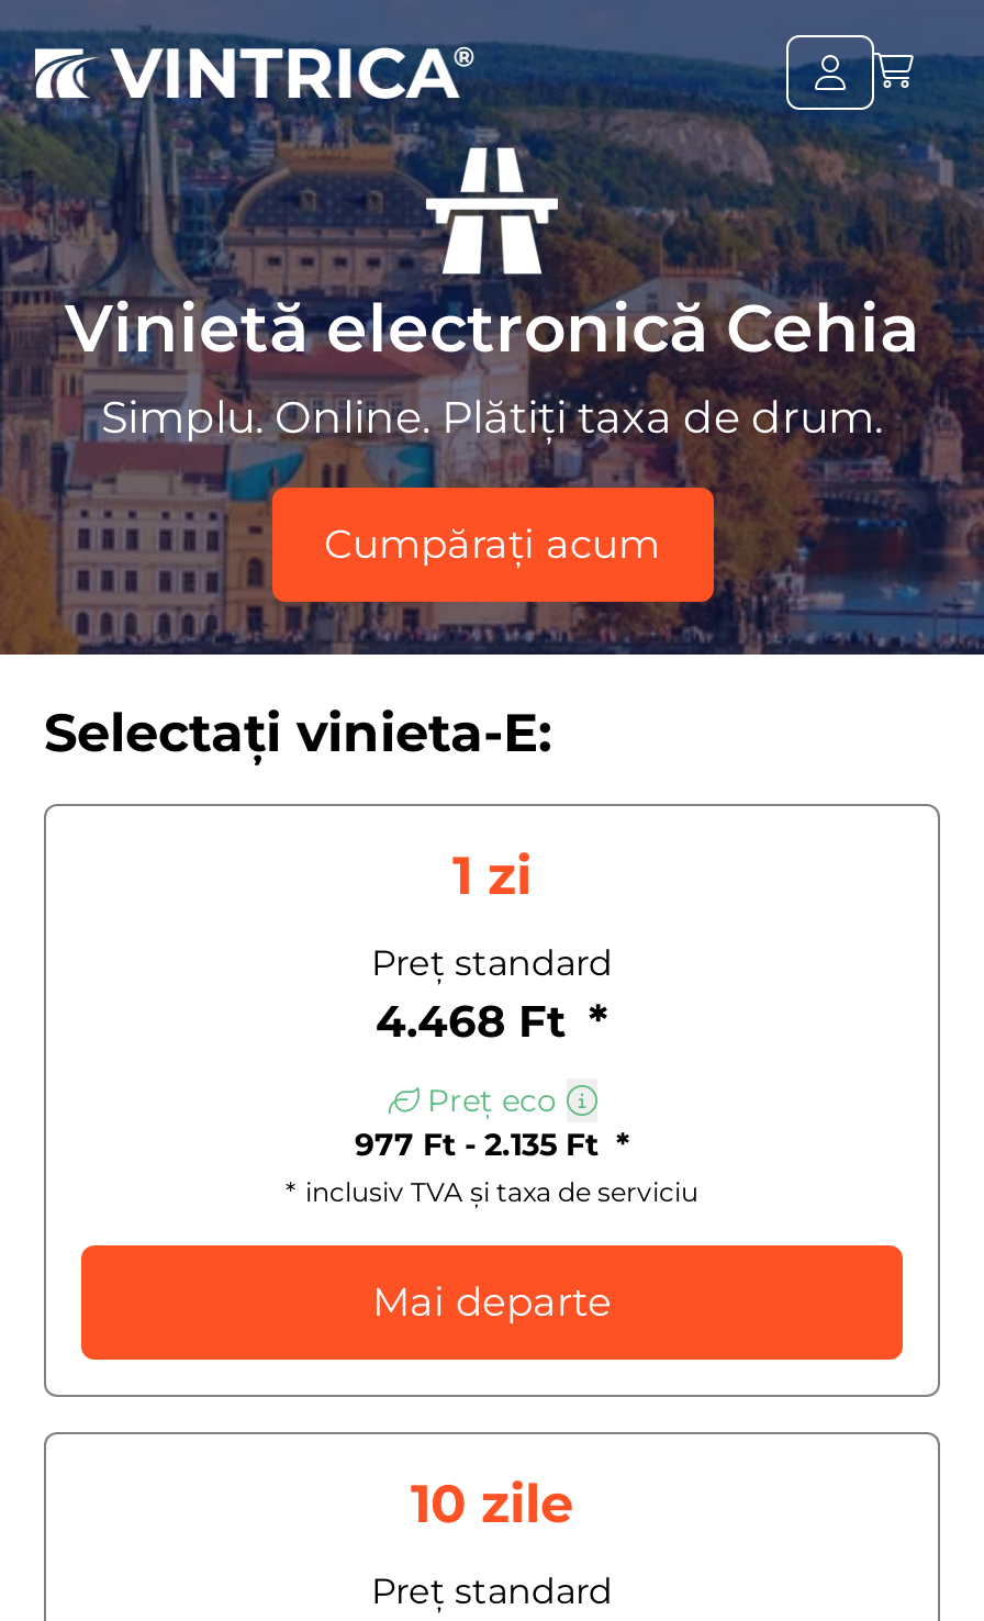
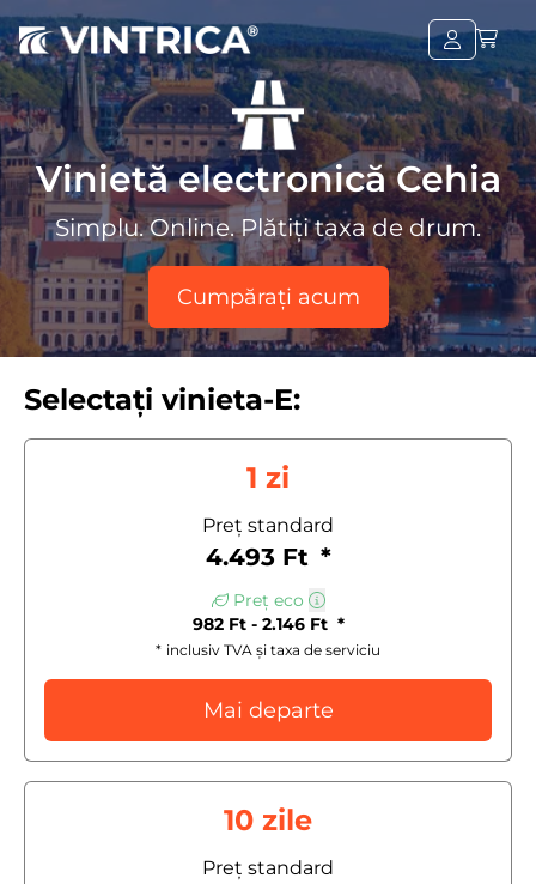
- 4.468 Ft *
+ 4.493 Ft *

- 977 Ft - 2.135 Ft *
+ 982 Ft - 2.146 Ft *
